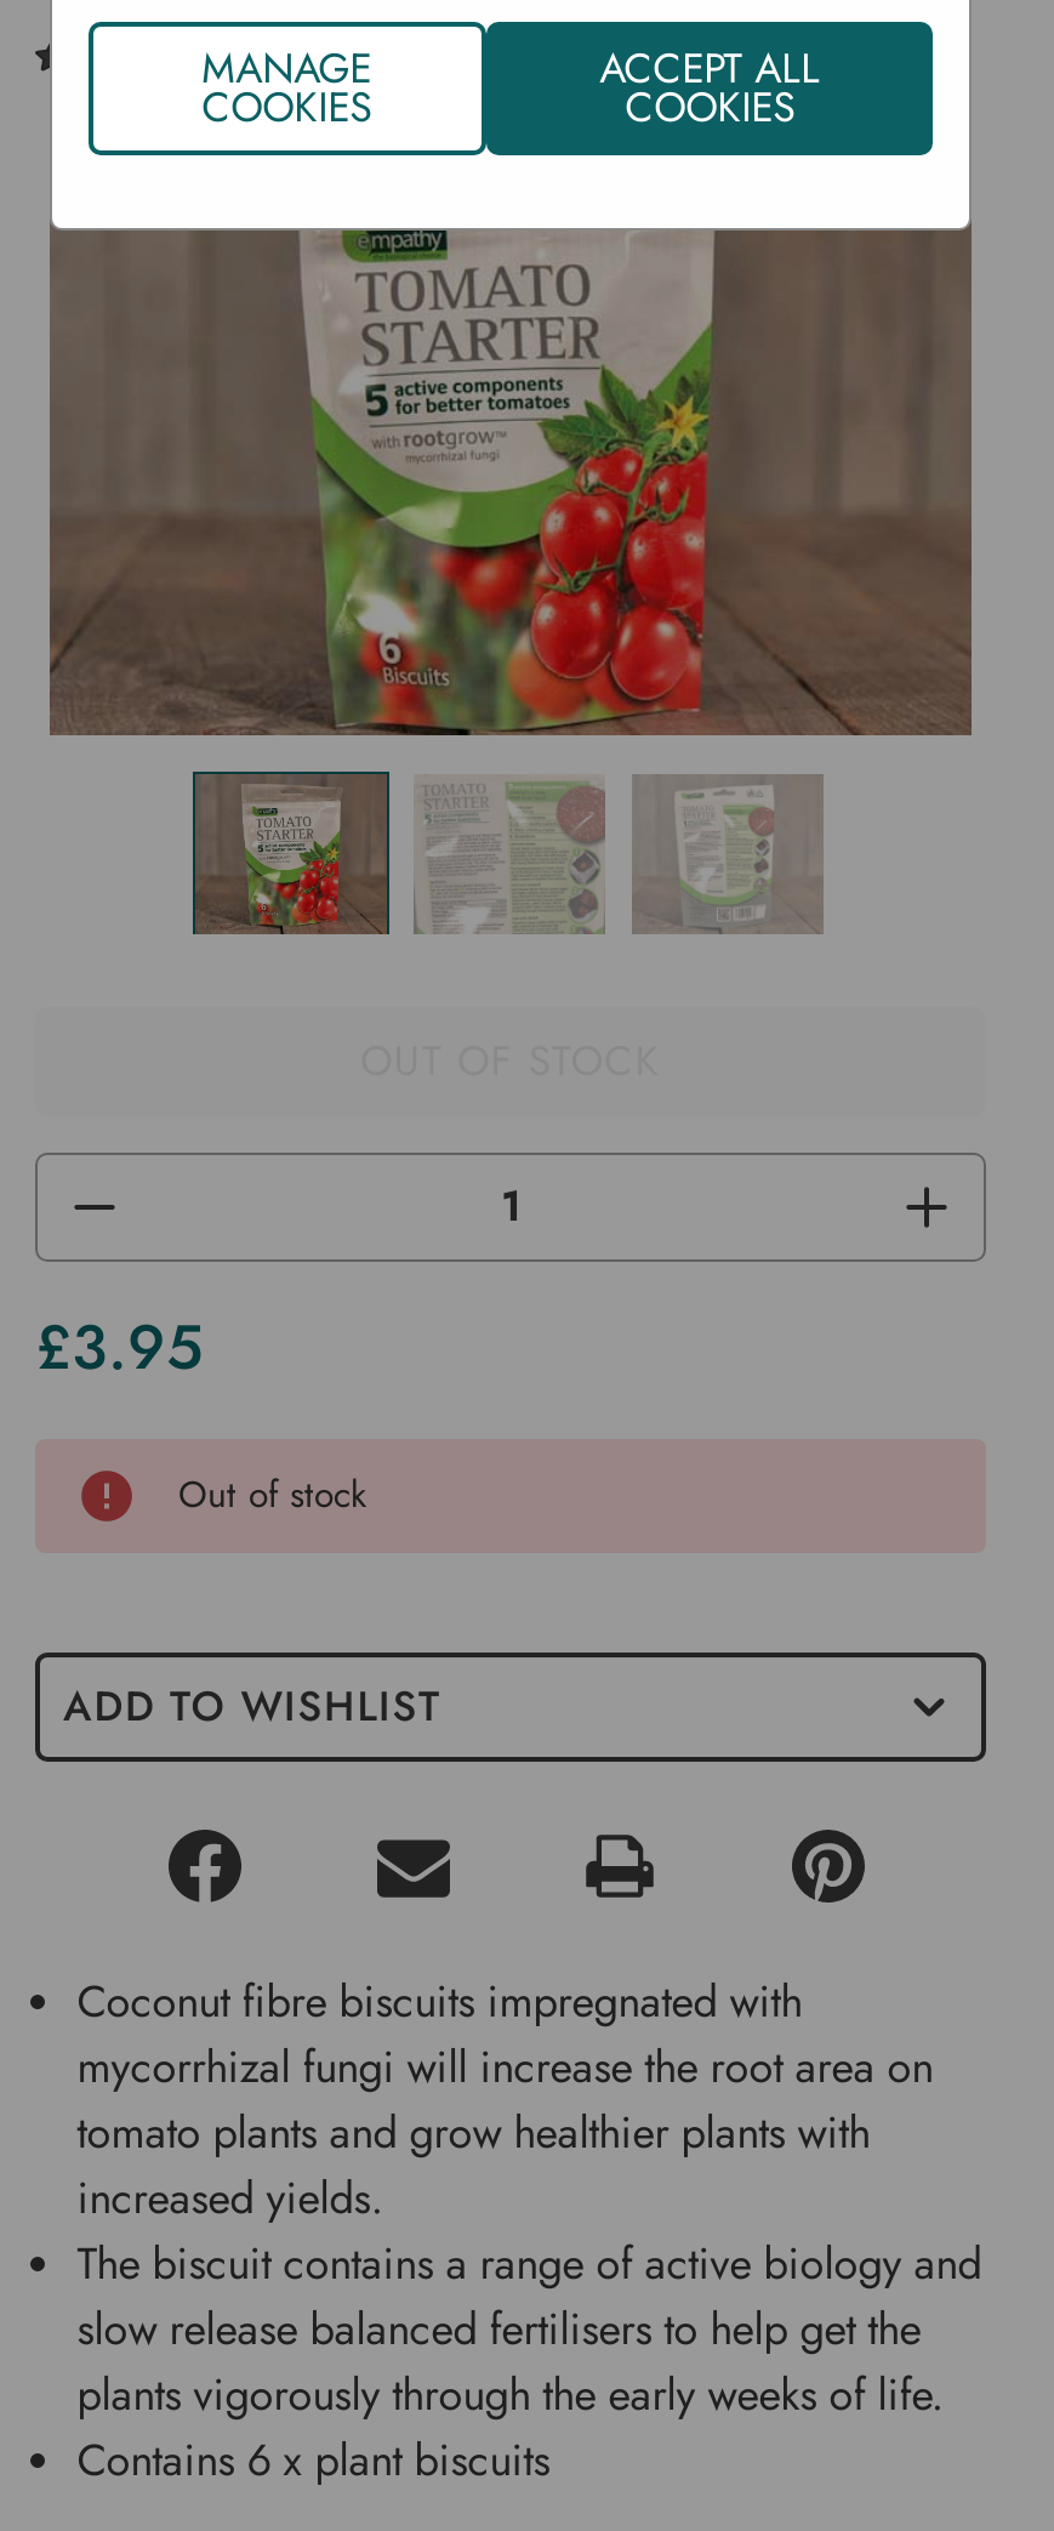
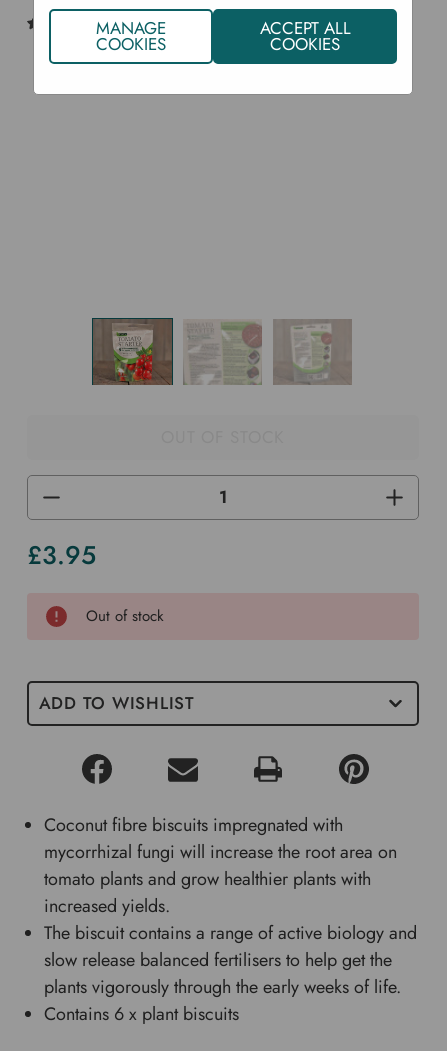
- [image]
